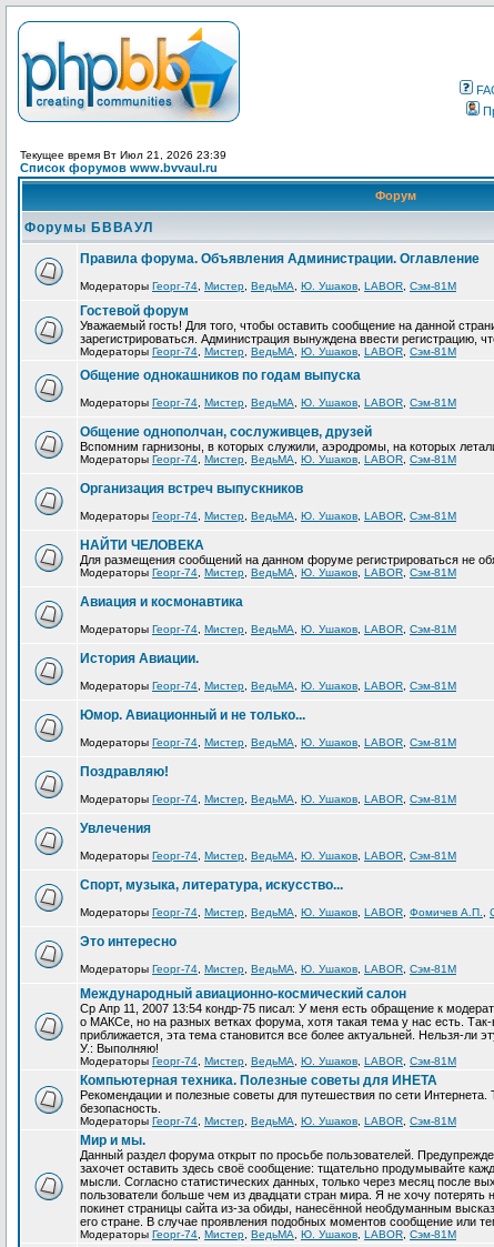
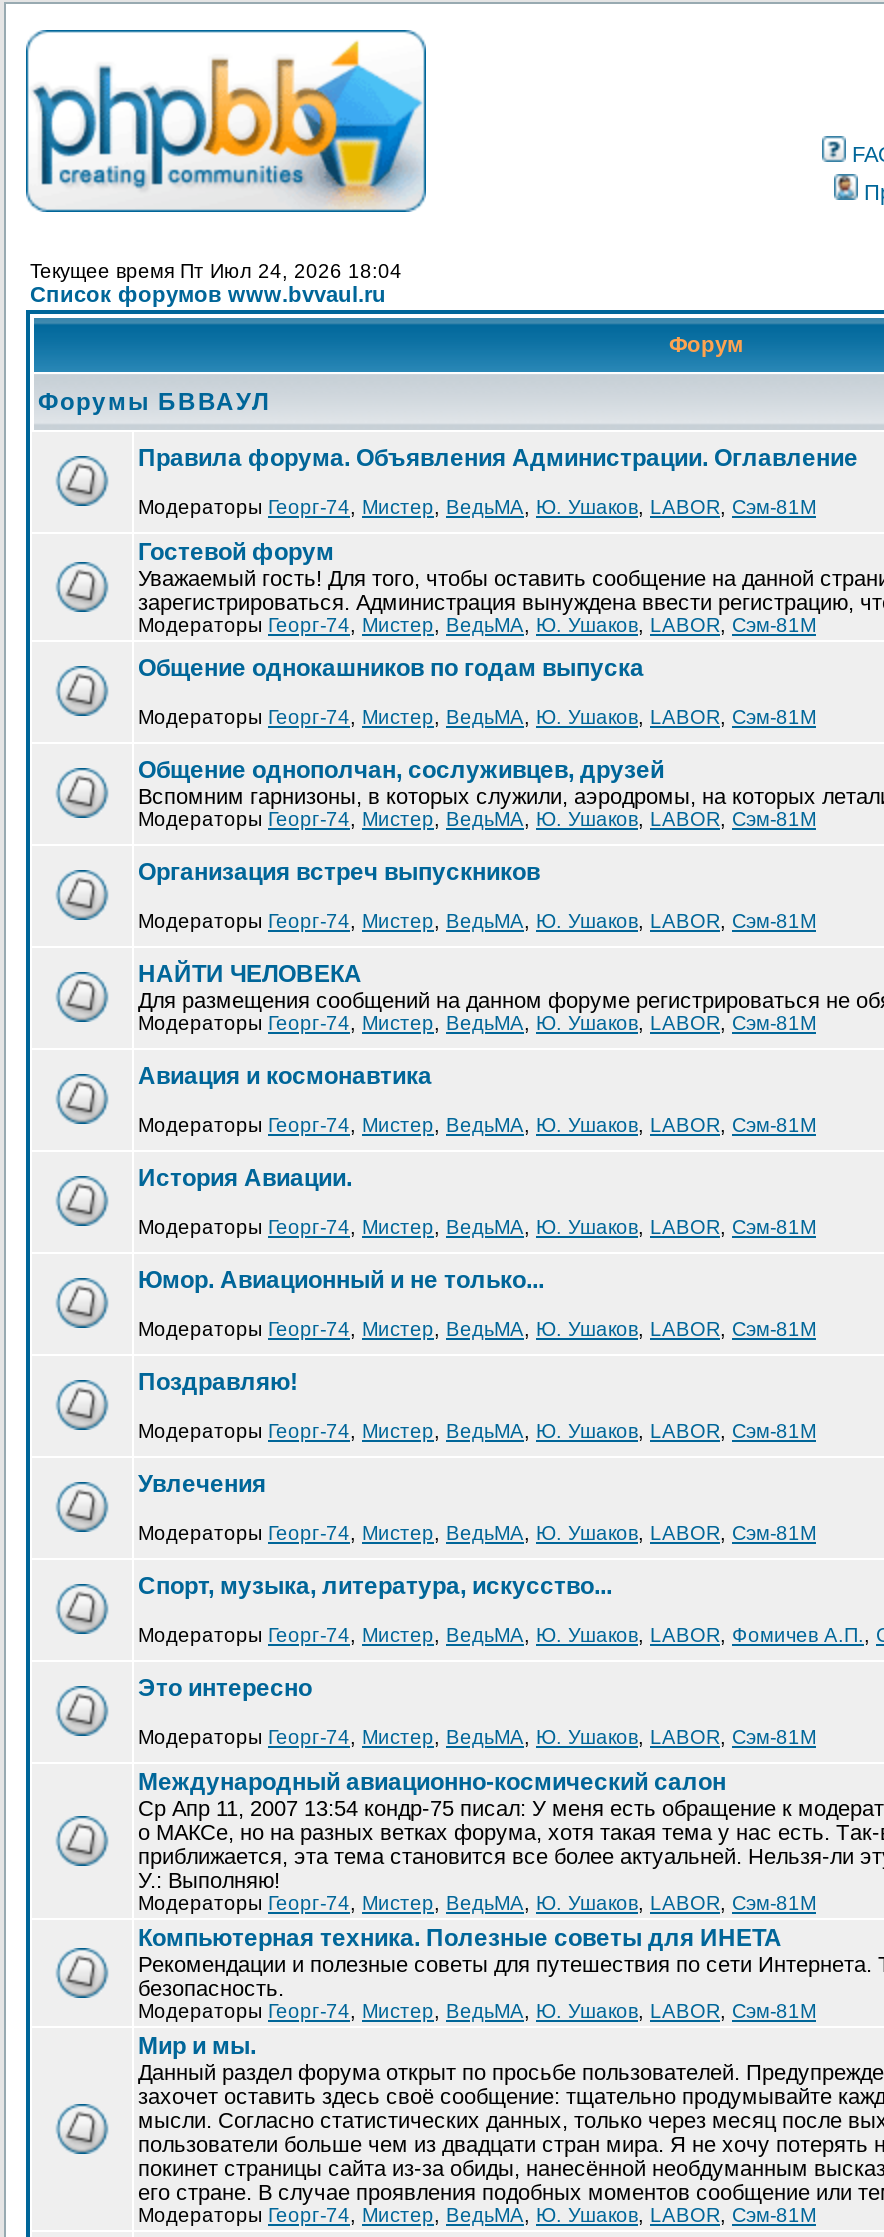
- Текущее время Вт Июл 21, 2026 23:39
+ Текущее время Пт Июл 24, 2026 18:04
